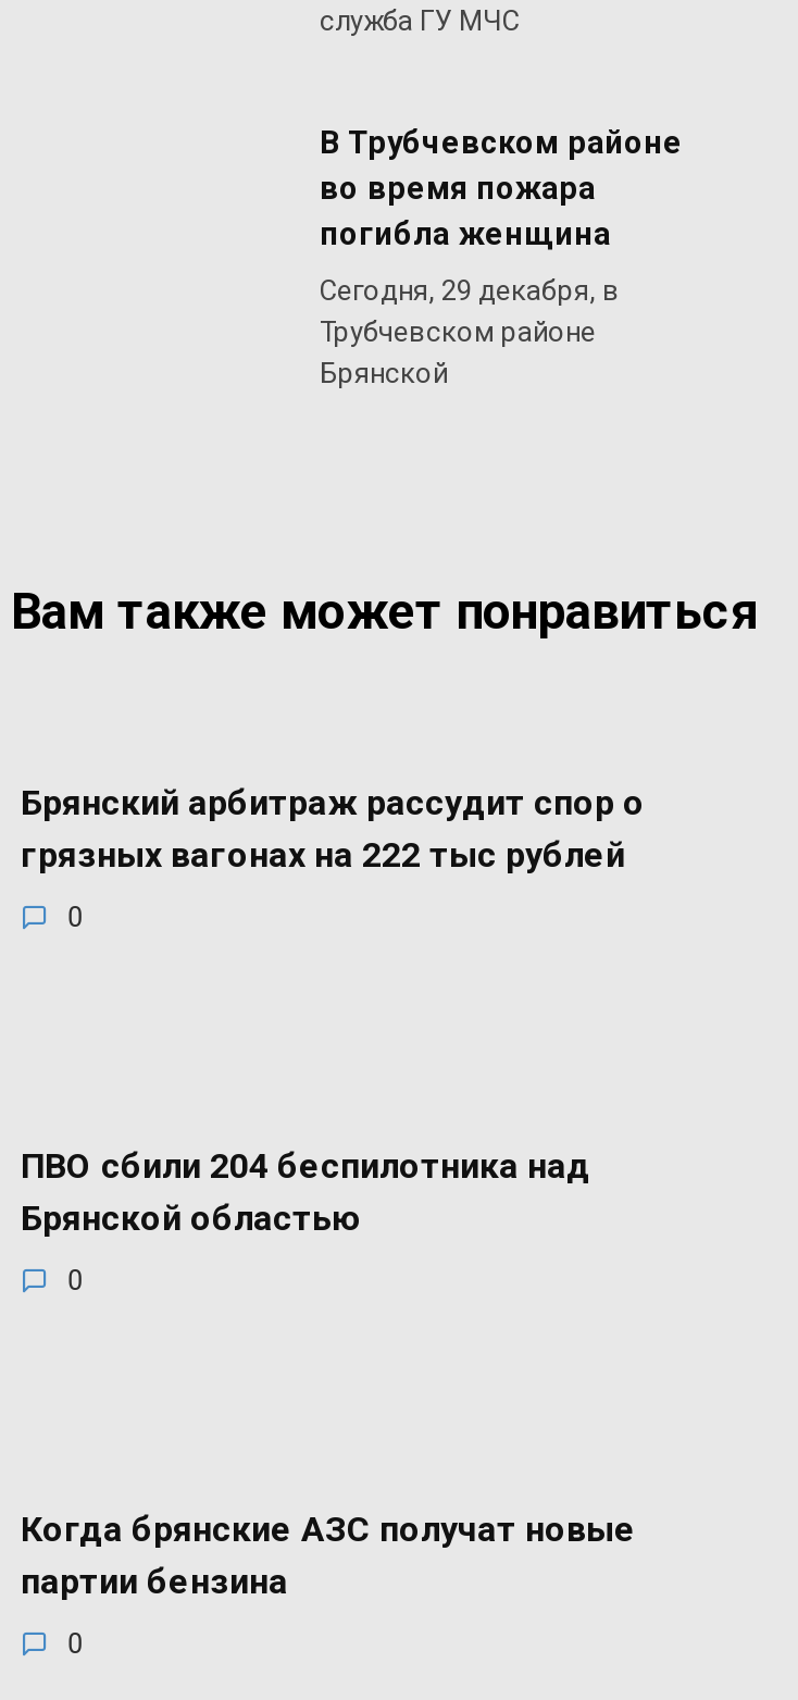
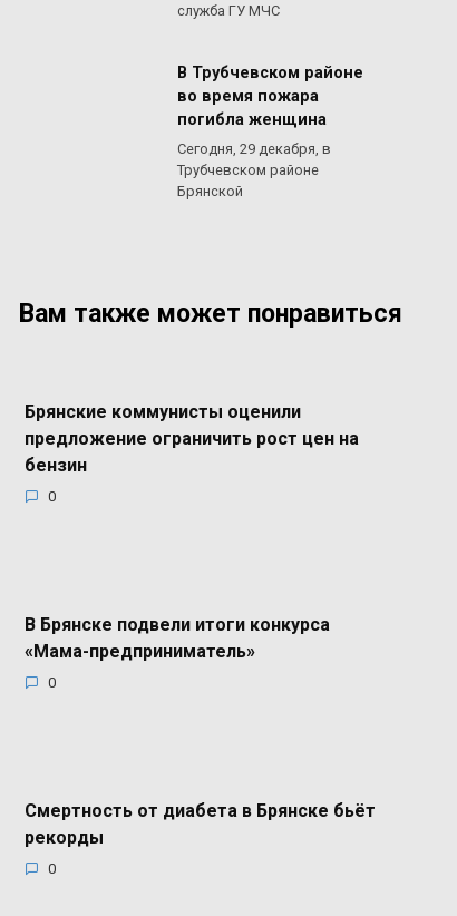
- Брянский арбитраж рассудит спор о
- грязных вагонах на 222 тыс рублей
+ Брянские коммунисты оценили
+ предложение ограничить рост цен на
+ бензин

- ПВО сбили 204 беспилотника над
- Брянской областью
+ В Брянске подвели итоги конкурса
+ «Мама-предприниматель»

- Когда брянские АЗС получат новые
- партии бензина
+ Смертность от диабета в Брянске бьёт
+ рекорды
